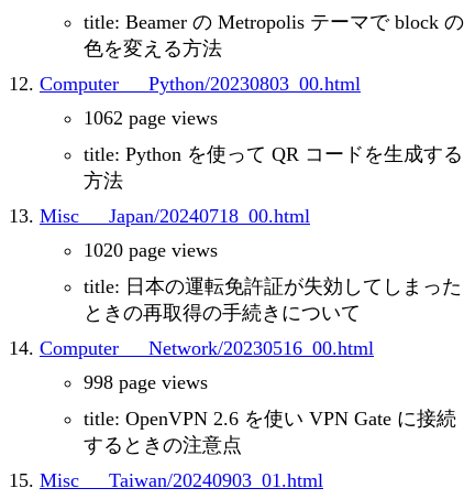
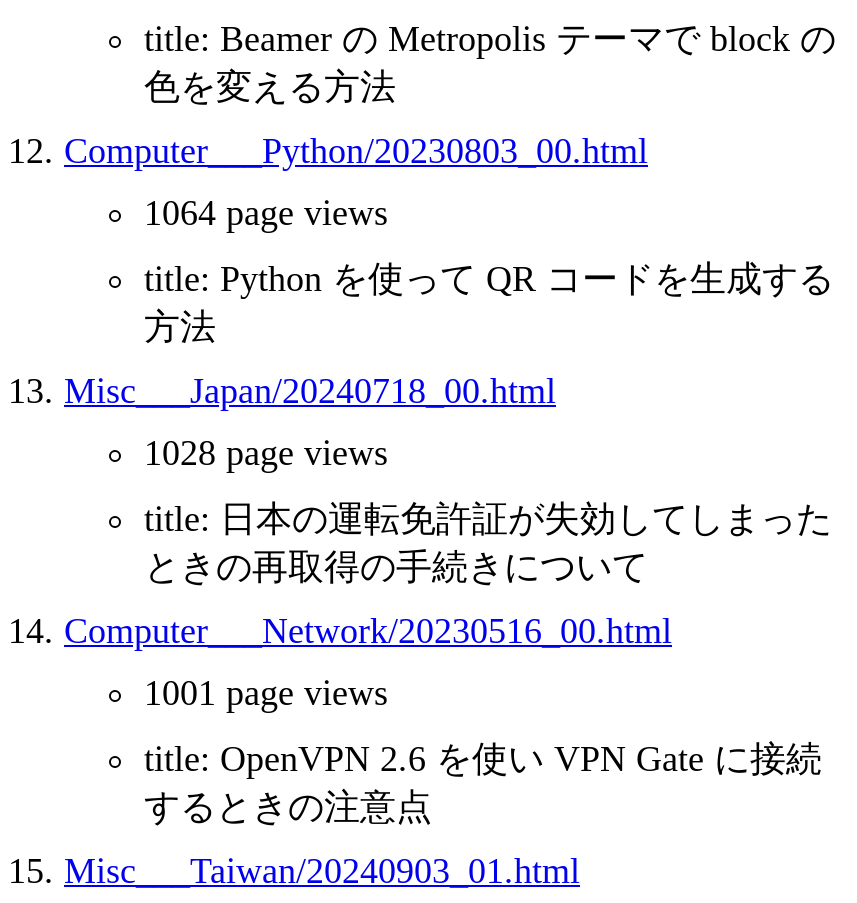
- 1062 page views
+ 1064 page views

- 1020 page views
+ 1028 page views

- 998 page views
+ 1001 page views
